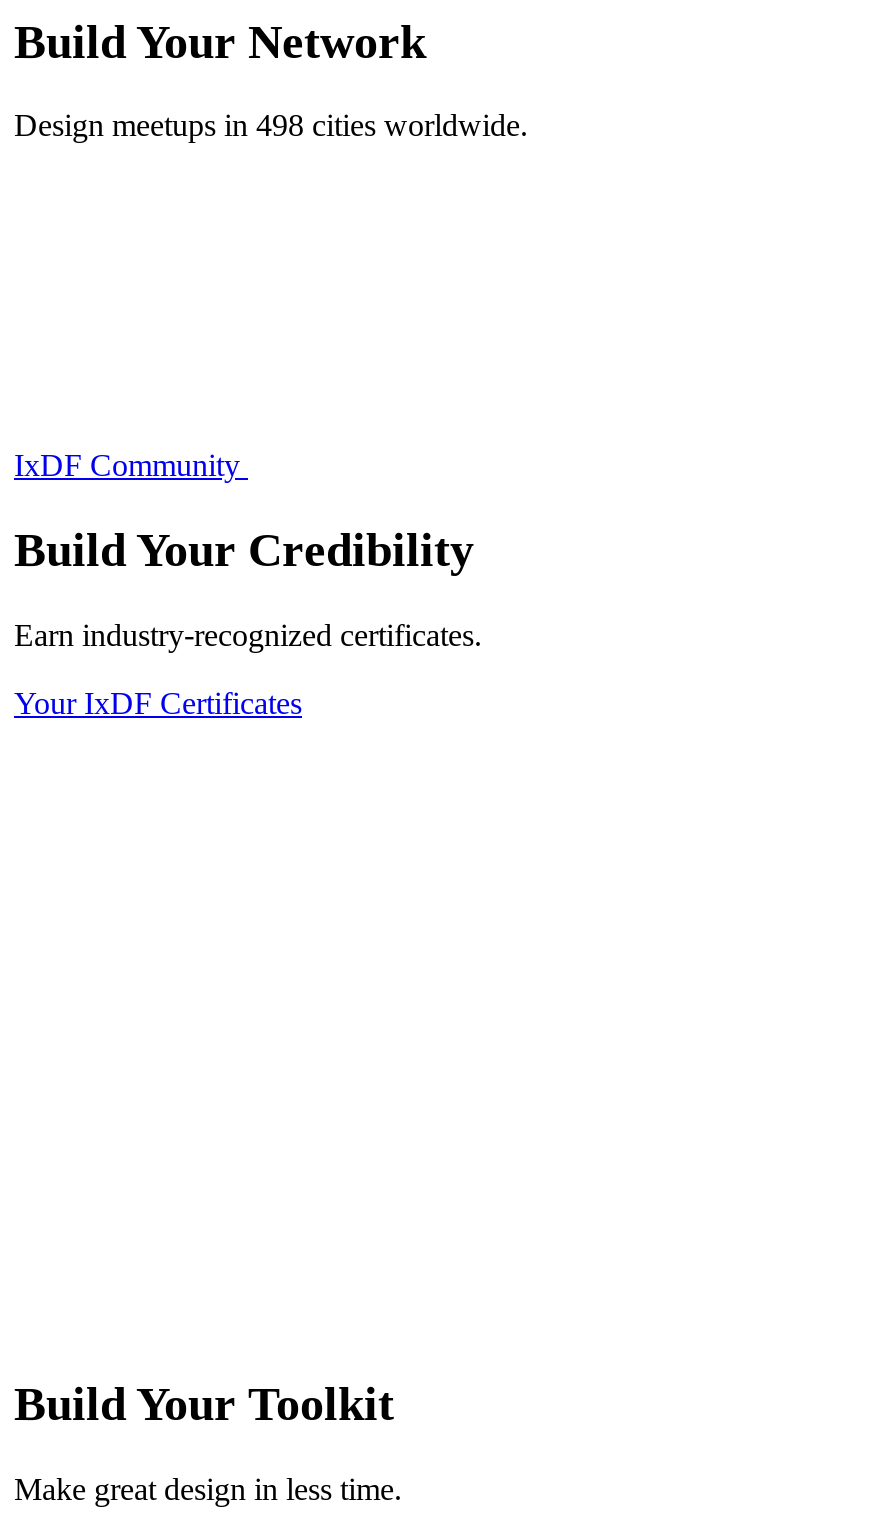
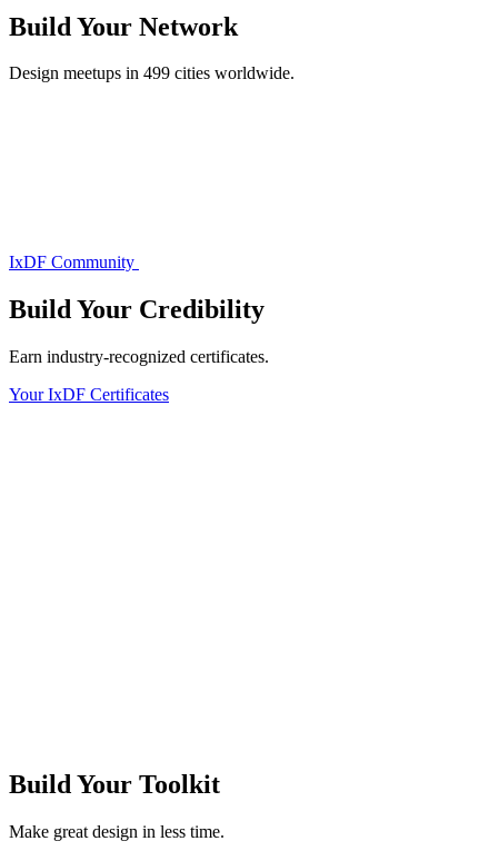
- Design meetups in 498 cities worldwide.
+ Design meetups in 499 cities worldwide.
